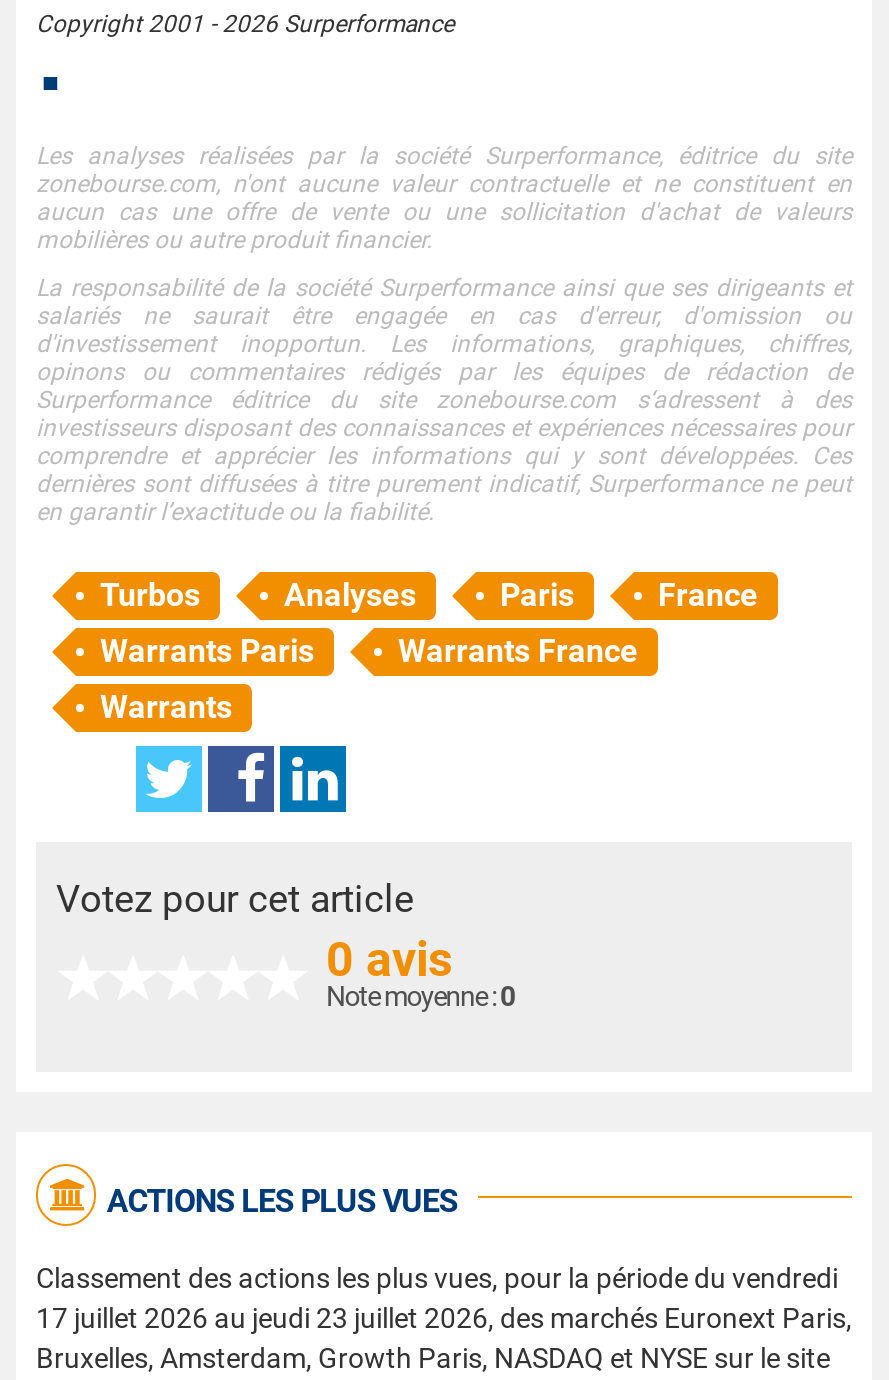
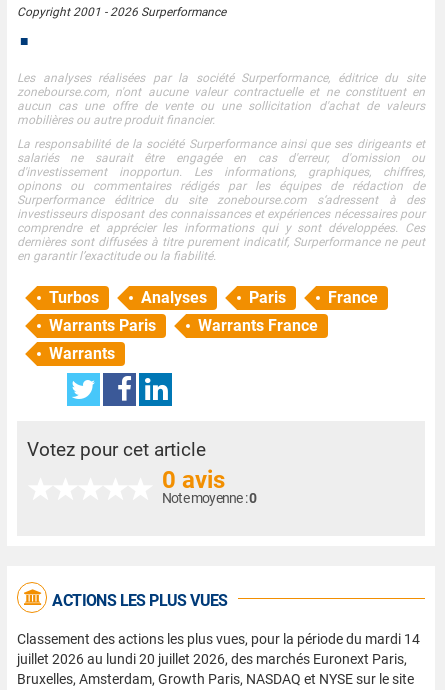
- Classement des actions les plus vues, pour la période du vendredi
- 17 juillet 2026 au jeudi 23 juillet 2026, des marchés Euronext Paris,
+ Classement des actions les plus vues, pour la période du mardi 14
+ juillet 2026 au lundi 20 juillet 2026, des marchés Euronext Paris,
